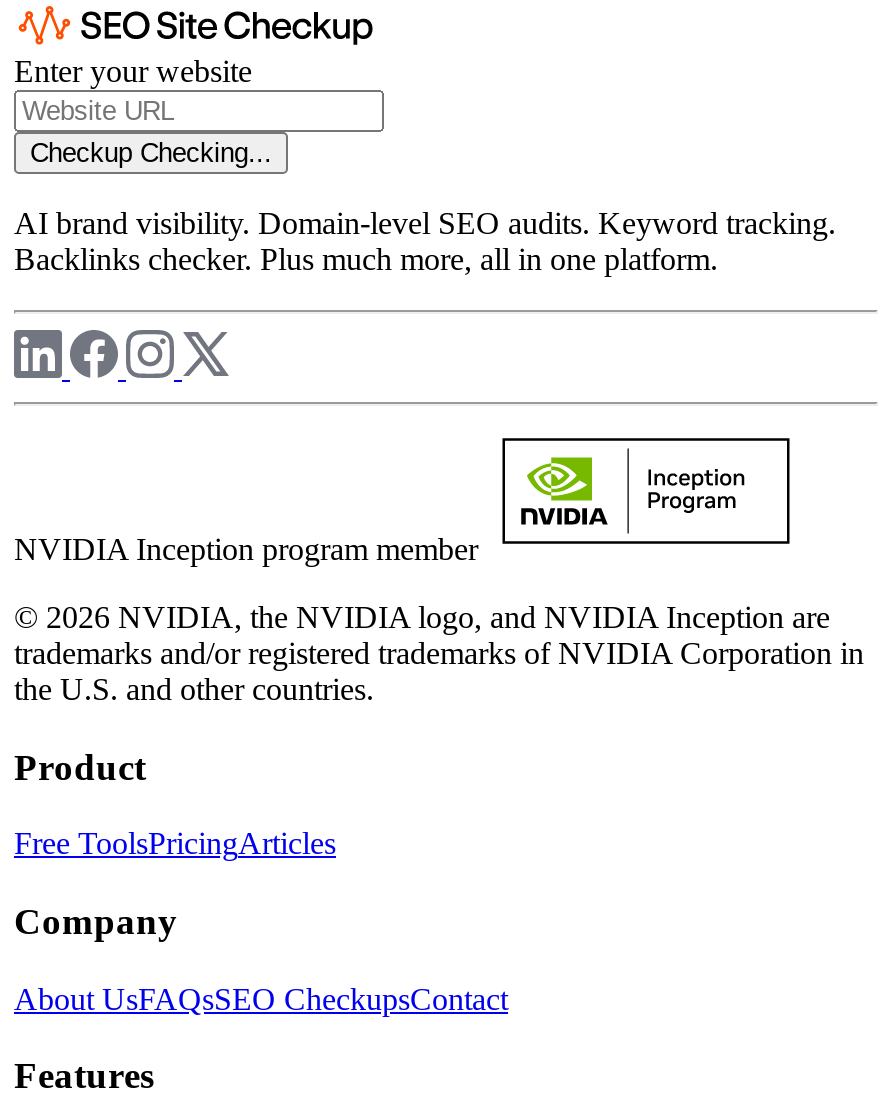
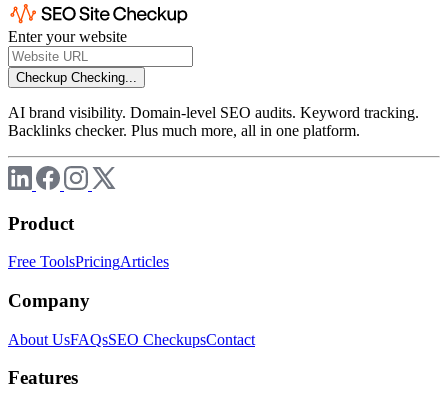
- [image]
- NVIDIA Inception program member
- © 2026 NVIDIA, the NVIDIA logo, and NVIDIA Inception are
- trademarks and/or registered trademarks of NVIDIA Corporation in
- the U.S. and other countries.
